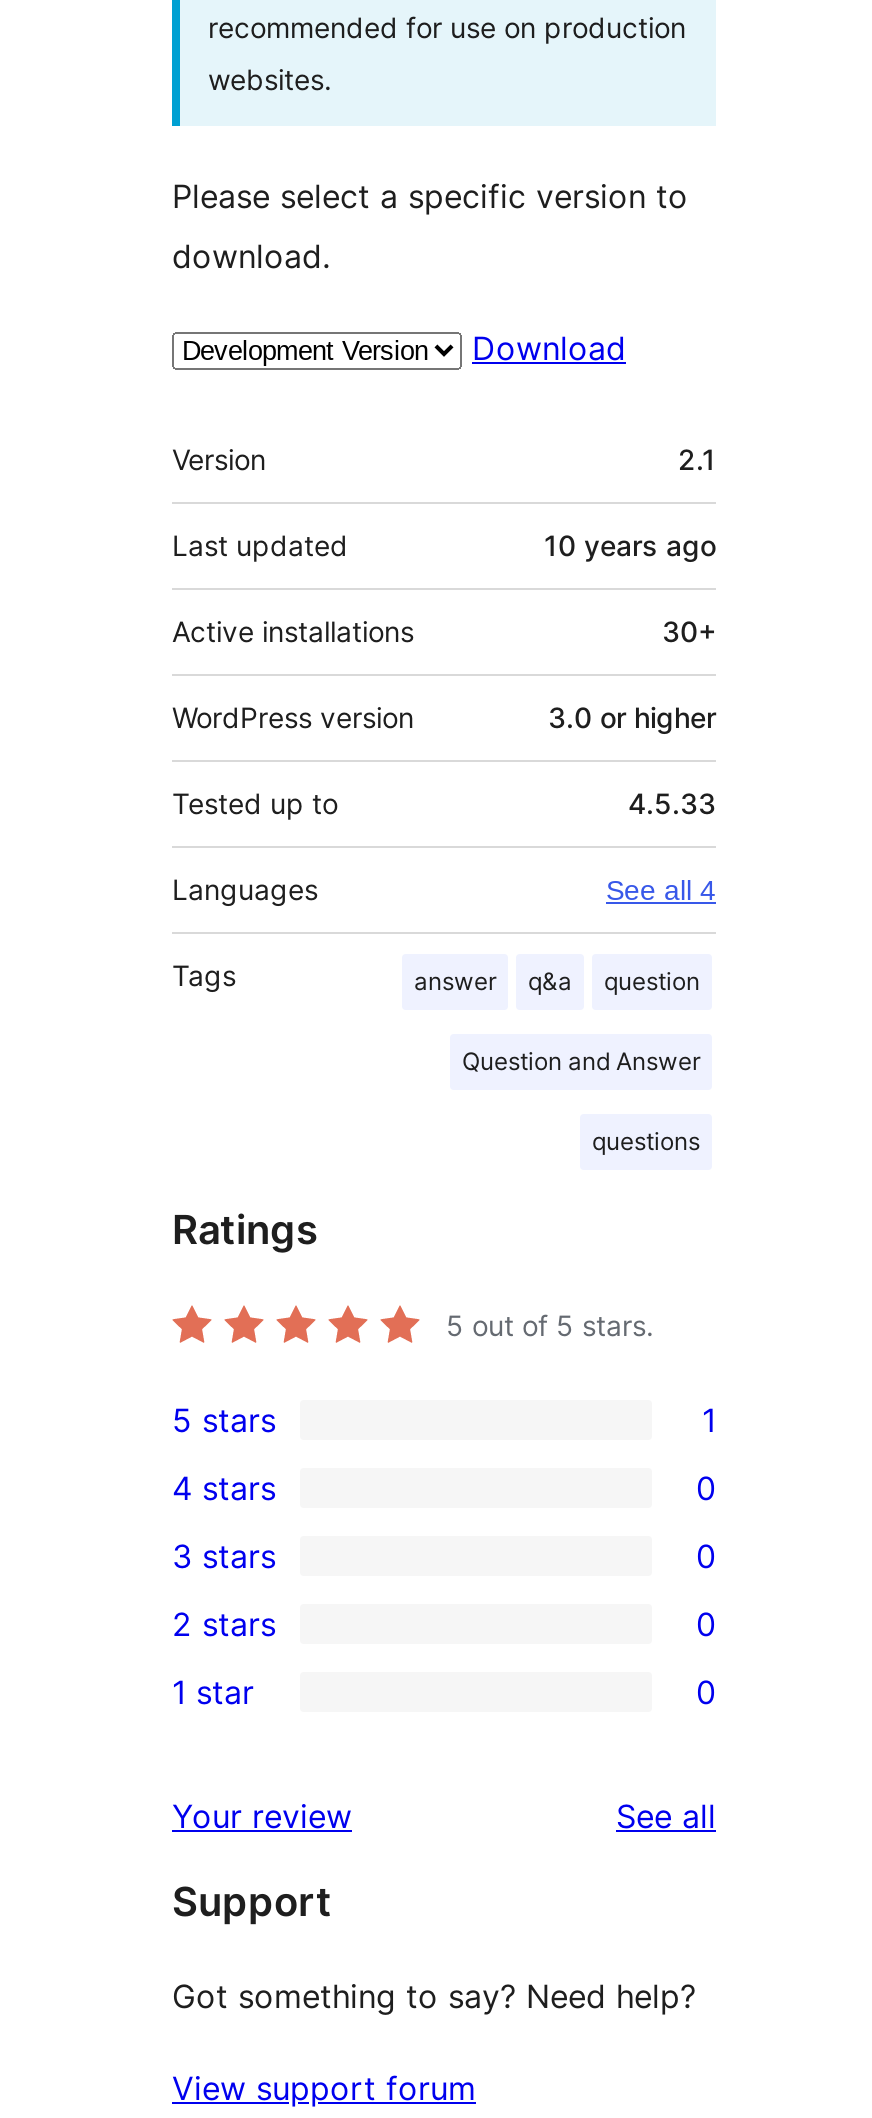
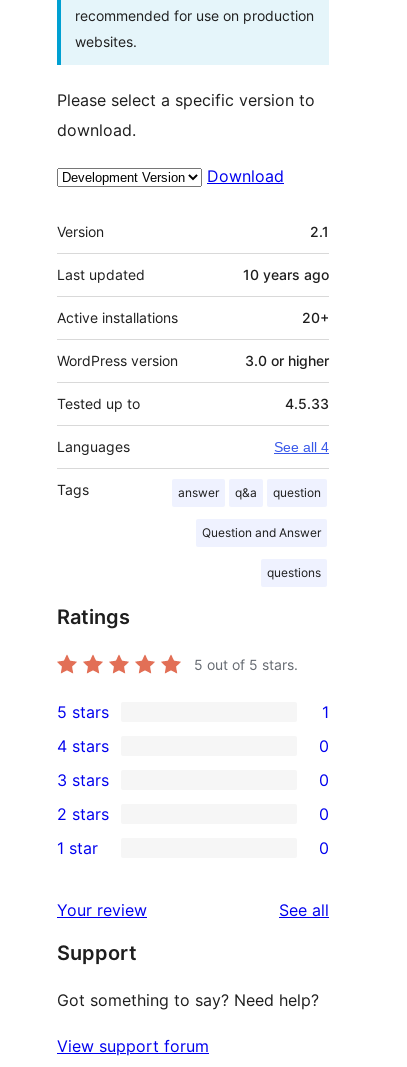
- 30+
+ 20+
